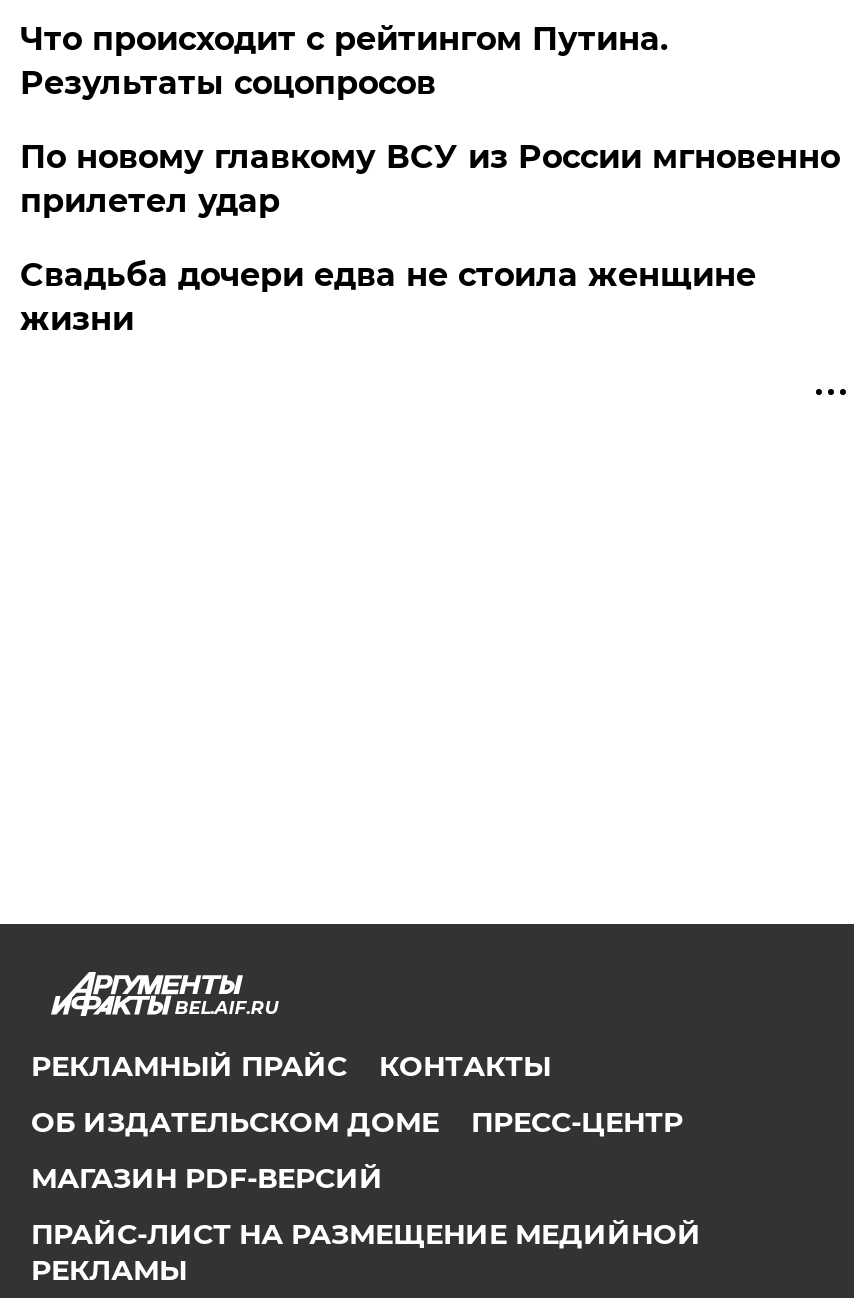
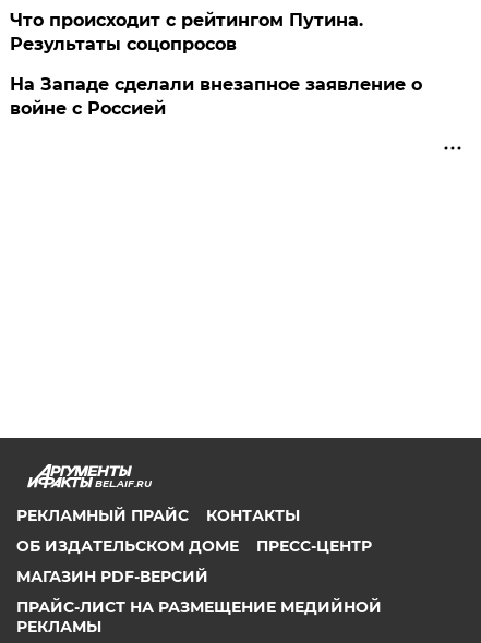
- По новому главкому ВСУ из России мгновенно
- прилетел удар
- Свадьба дочери едва не стоила женщине
- жизни
+ На Западе сделали внезапное заявление о
+ войне с Россией
